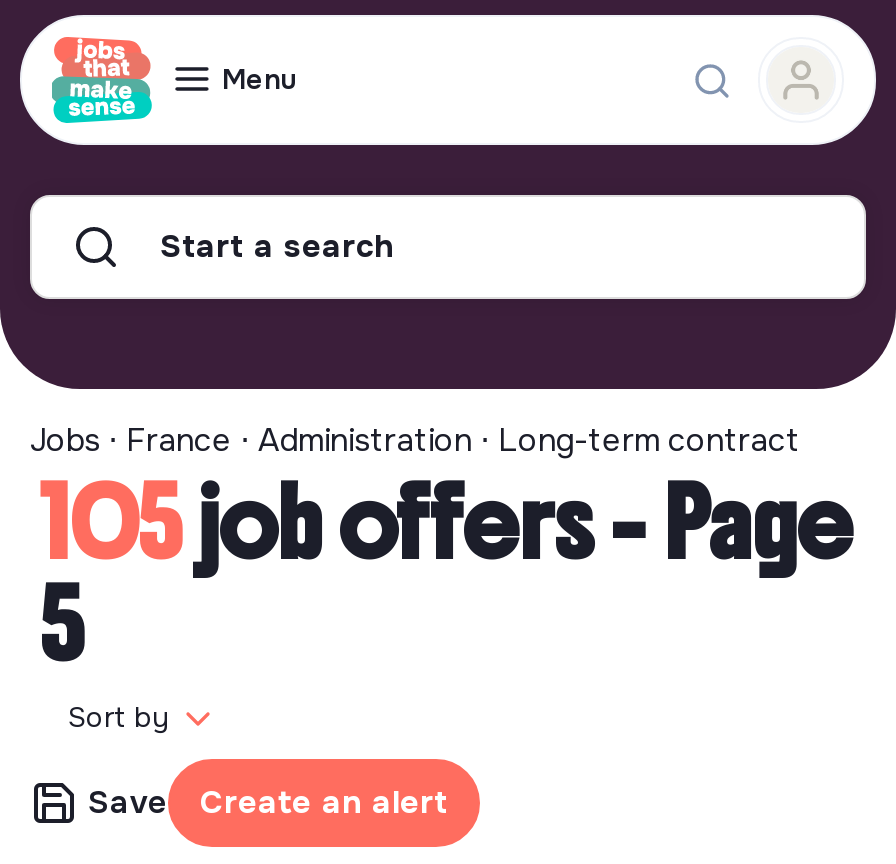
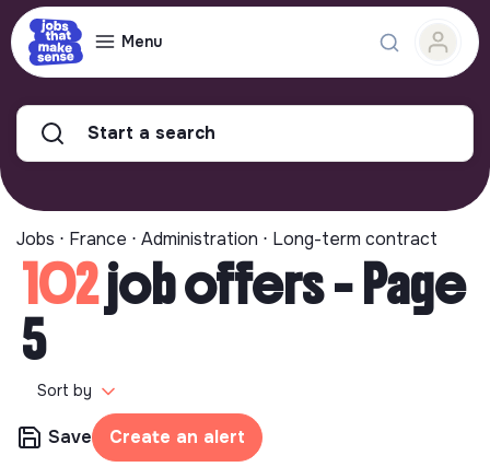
- [image]
+ [image]

- 105job offers - Page
+ 102job offers - Page
